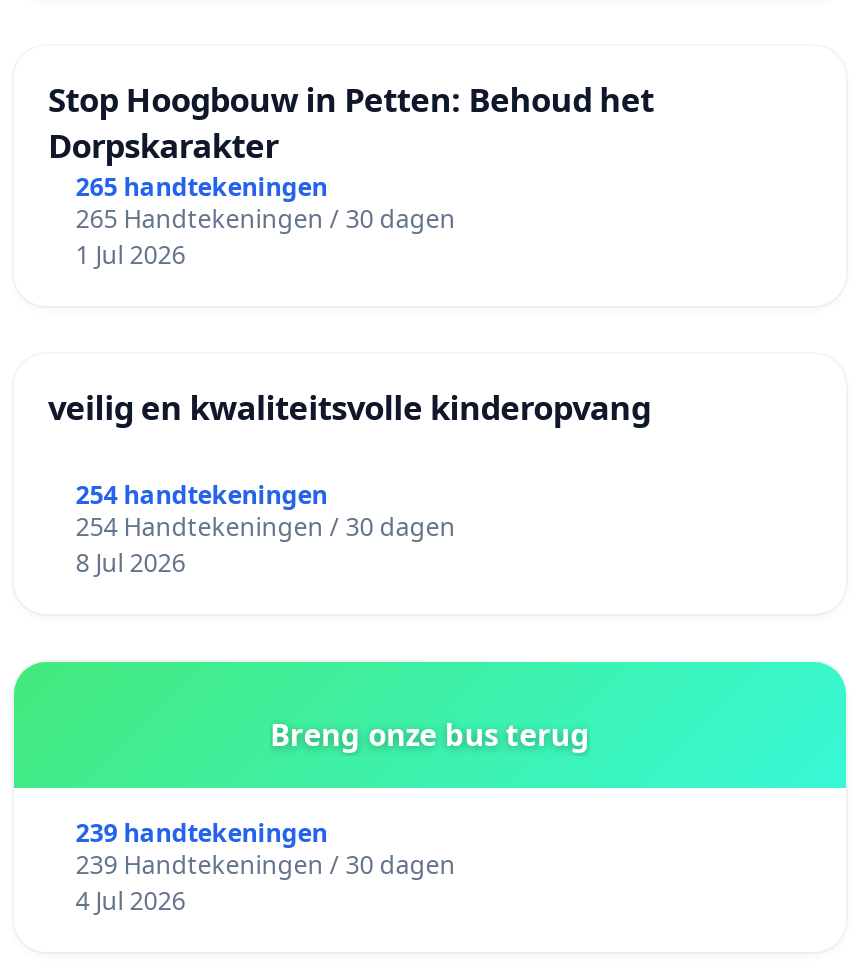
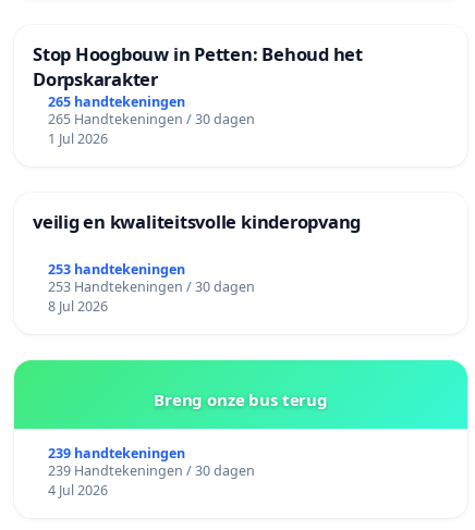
- 254 handtekeningen
+ 253 handtekeningen

- 254 Handtekeningen / 30 dagen
+ 253 Handtekeningen / 30 dagen
